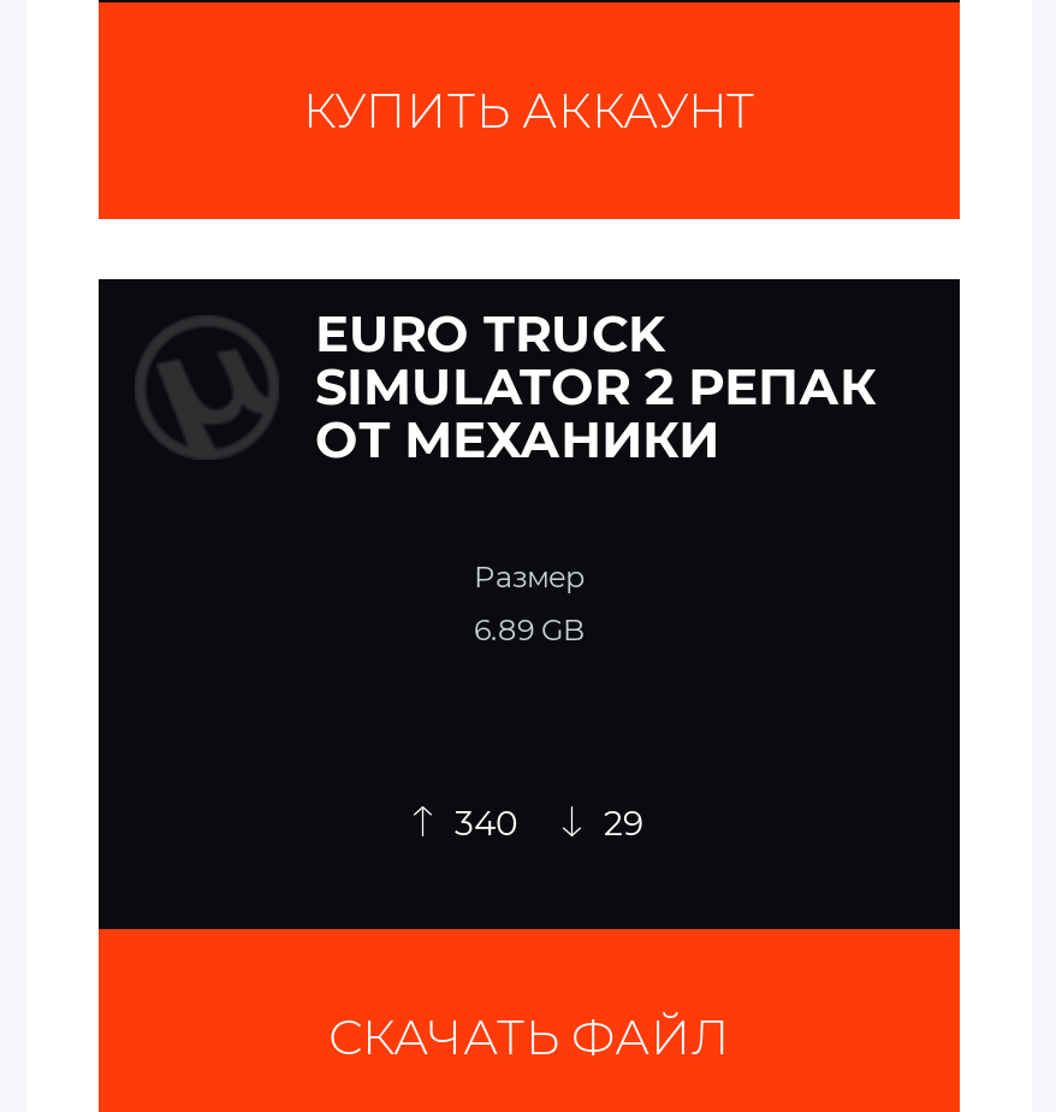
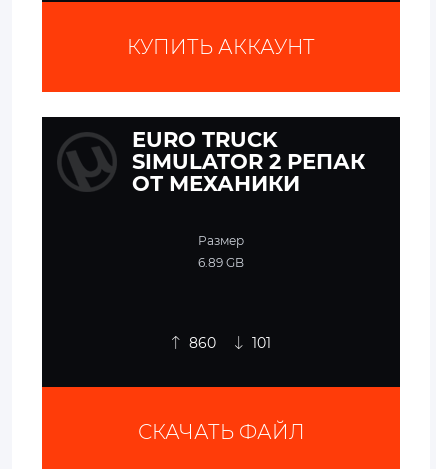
- 340
+ 860

- 29
+ 101
